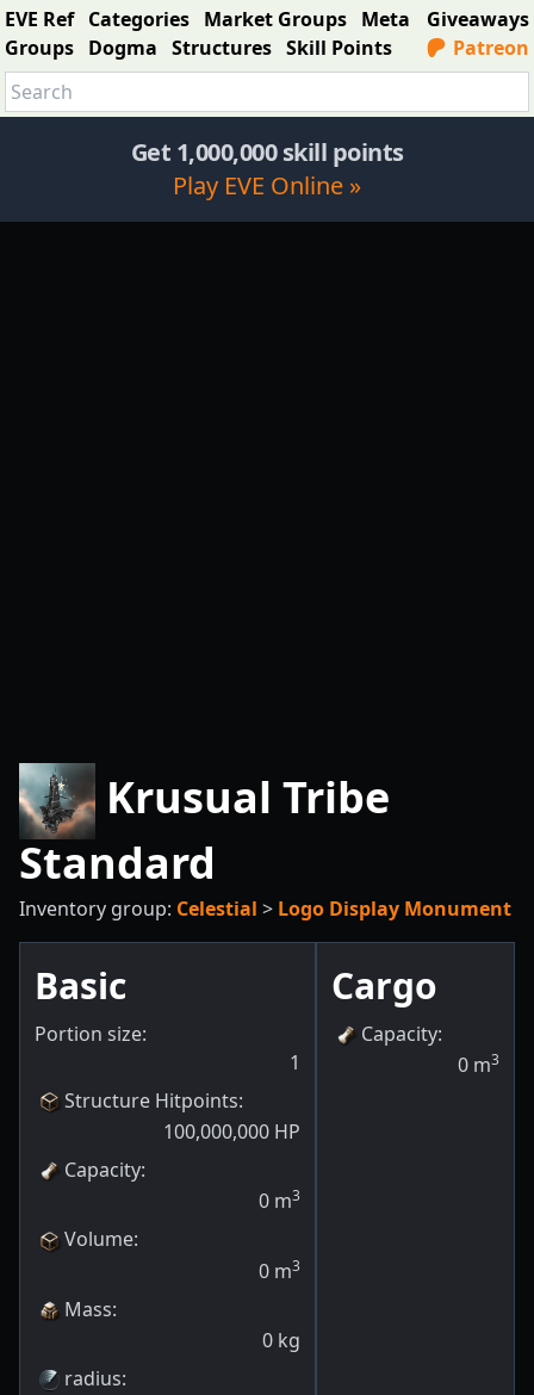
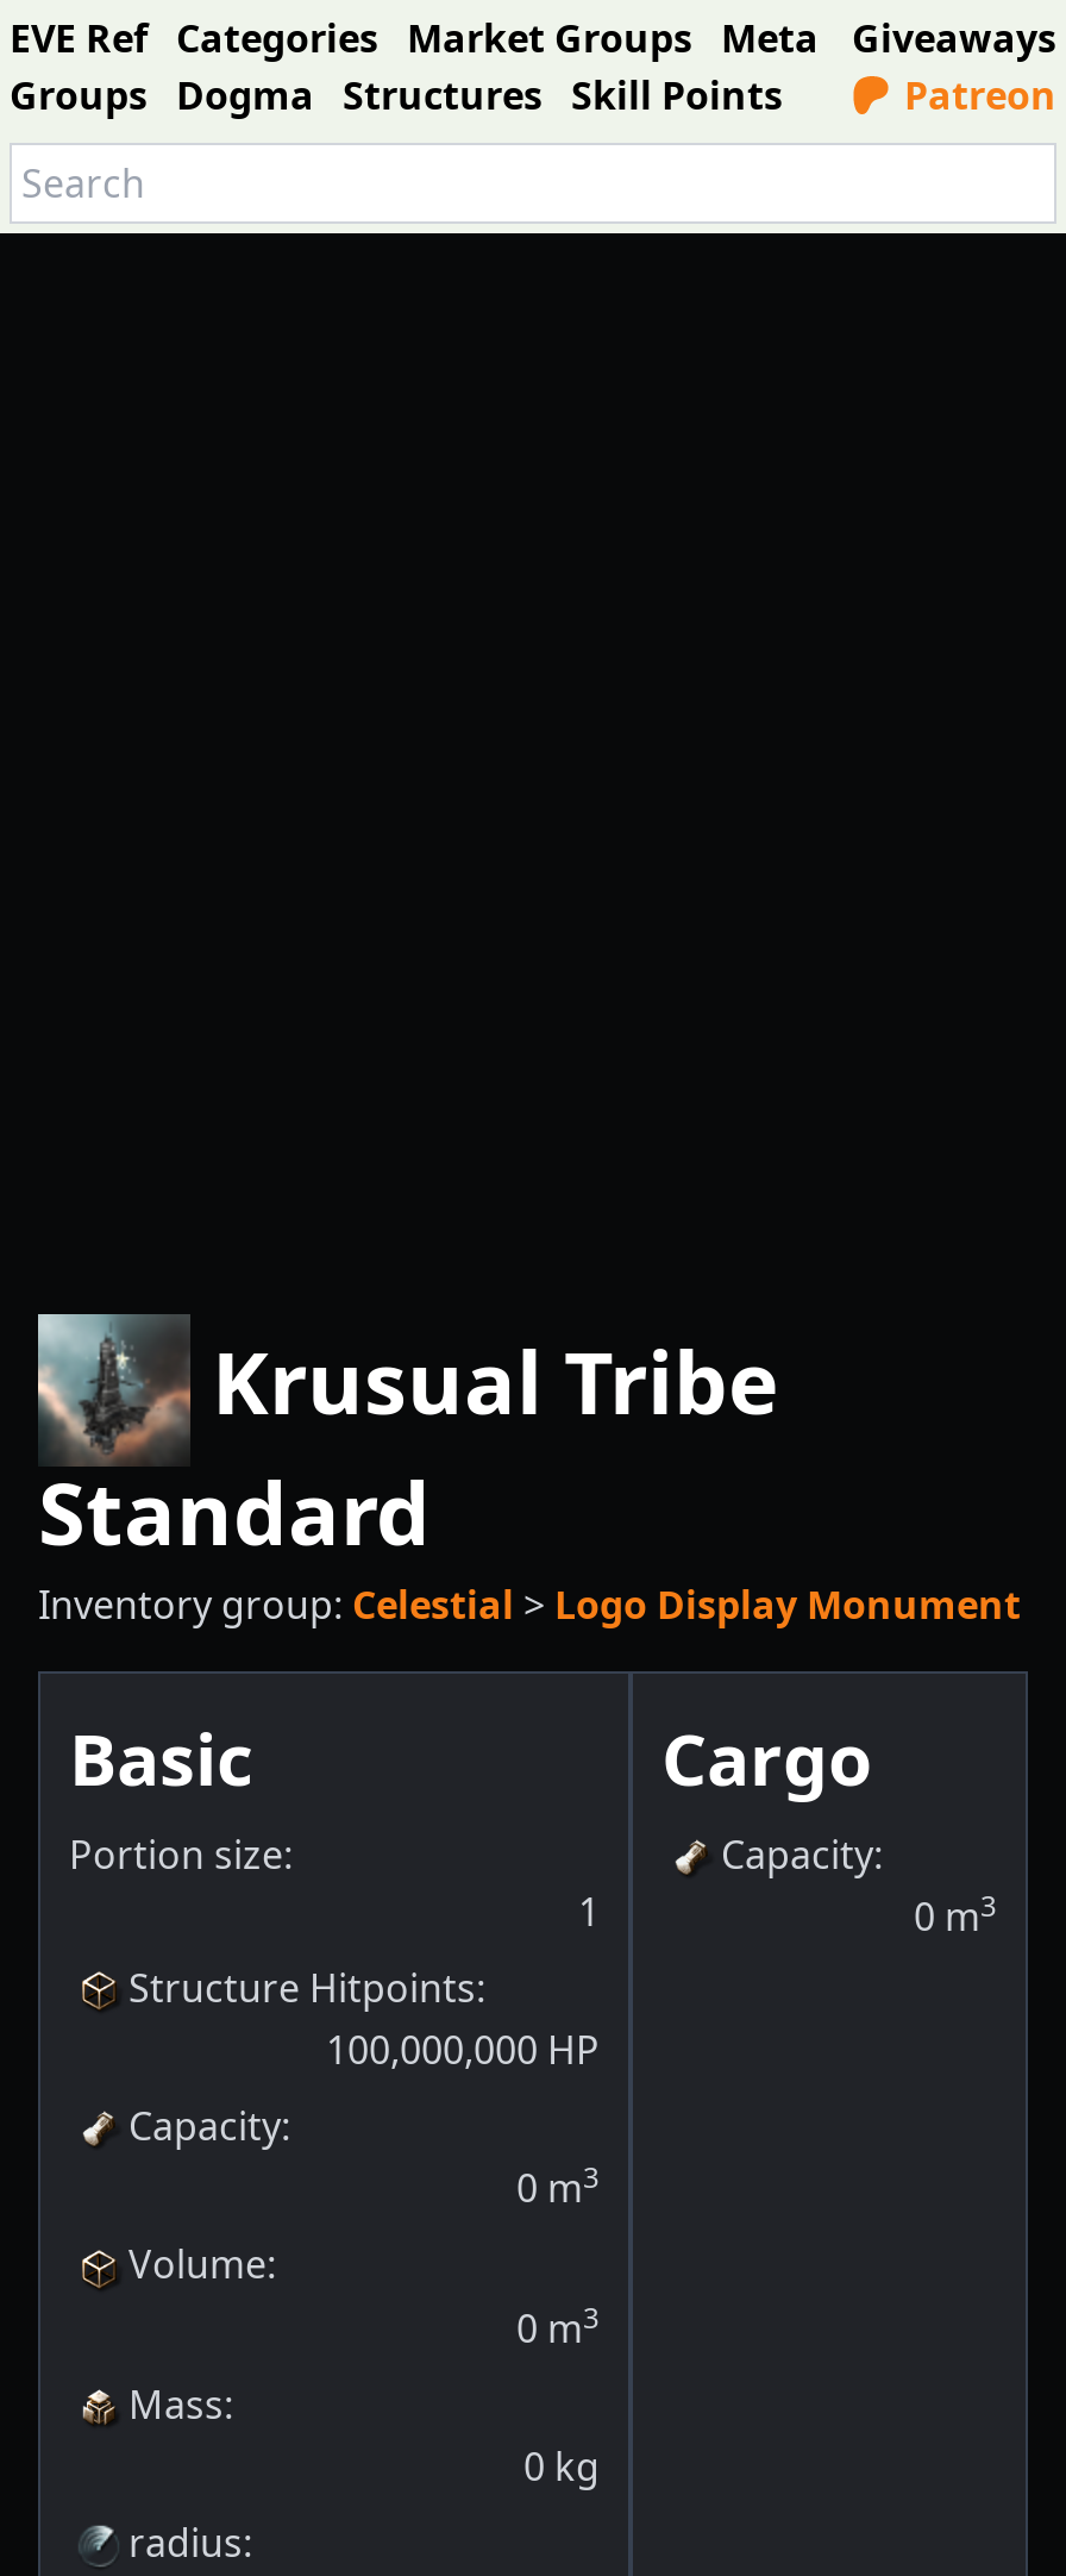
- Get 1,000,000 skill points
- Play EVE Online »
